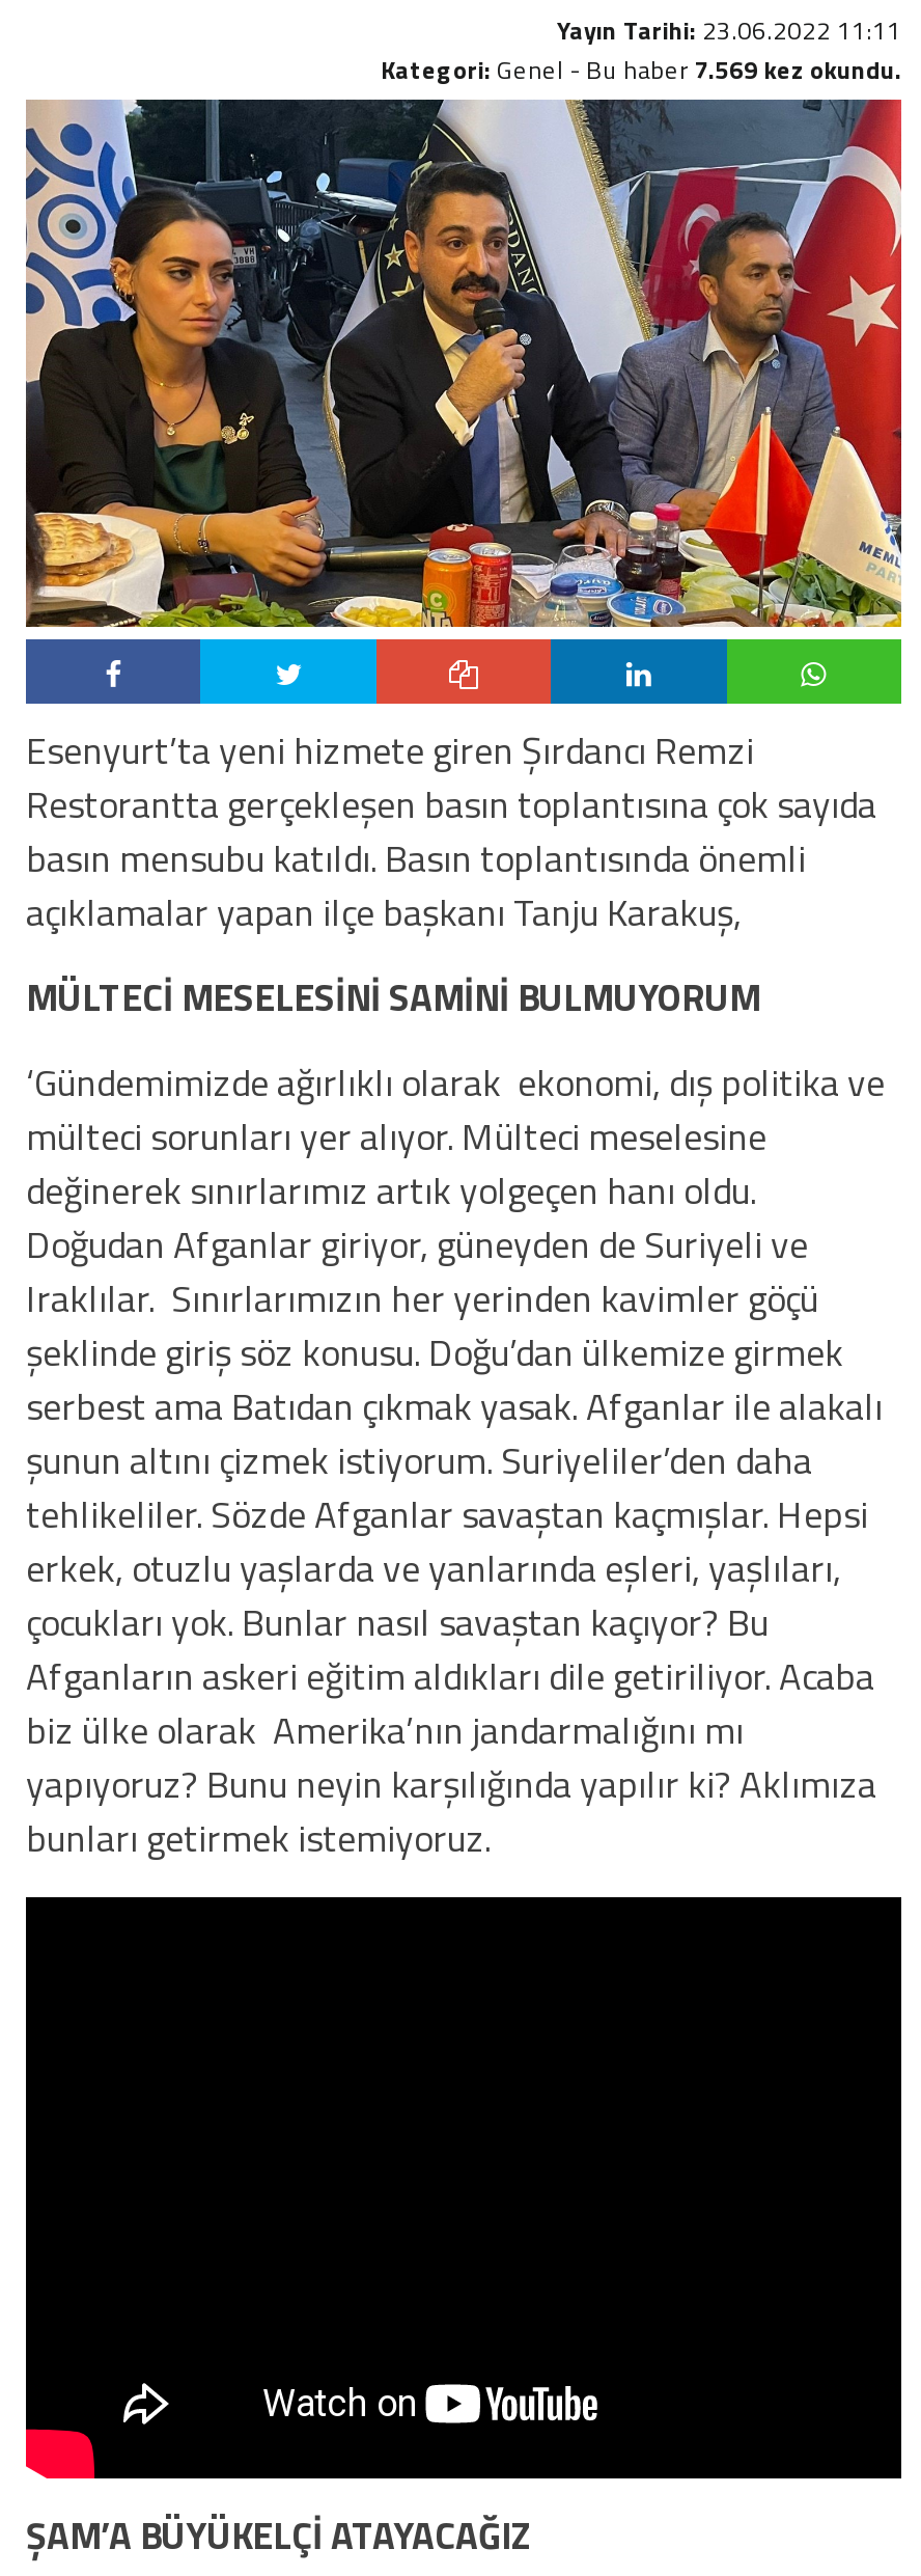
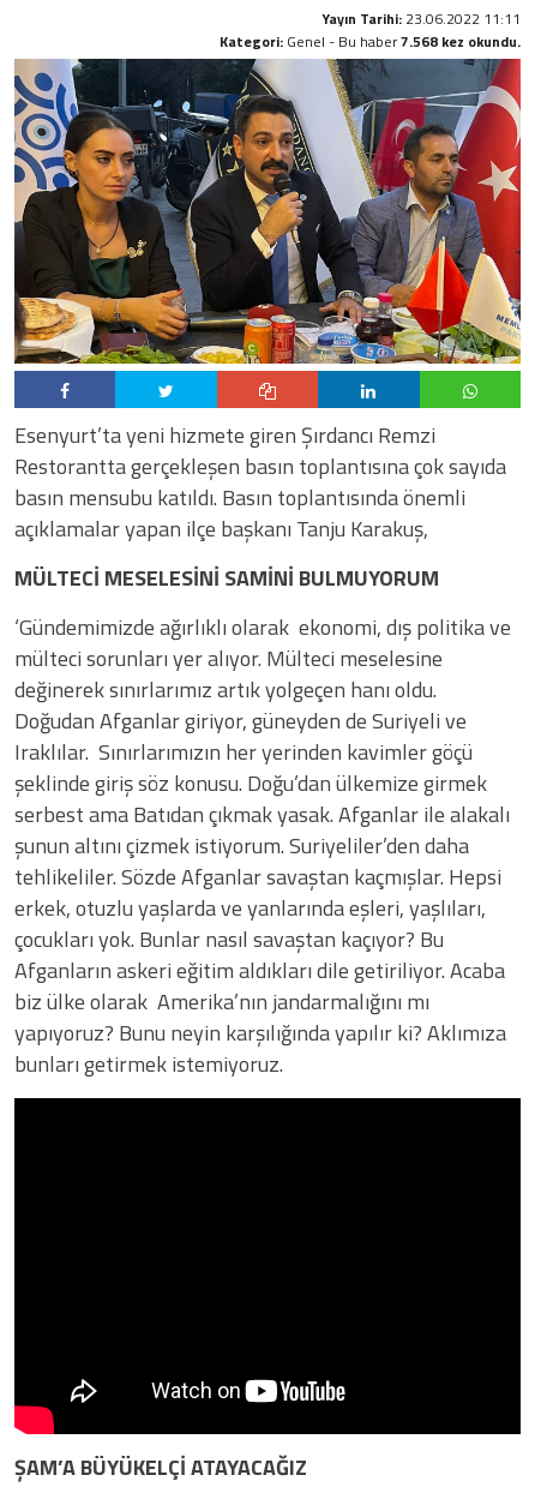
- Kategori: Genel - Bu haber 7.569 kez okundu.
+ Kategori: Genel - Bu haber 7.568 kez okundu.
